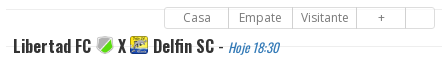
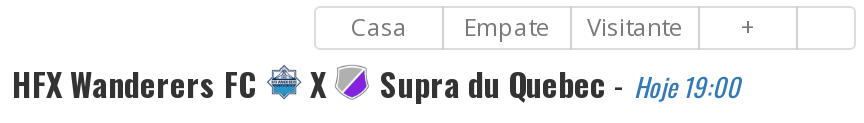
- Libertad FC
+ HFX Wanderers FC

- Delfin SC - Hoje 18:30
+ Supra du Quebec - Hoje 19:00
